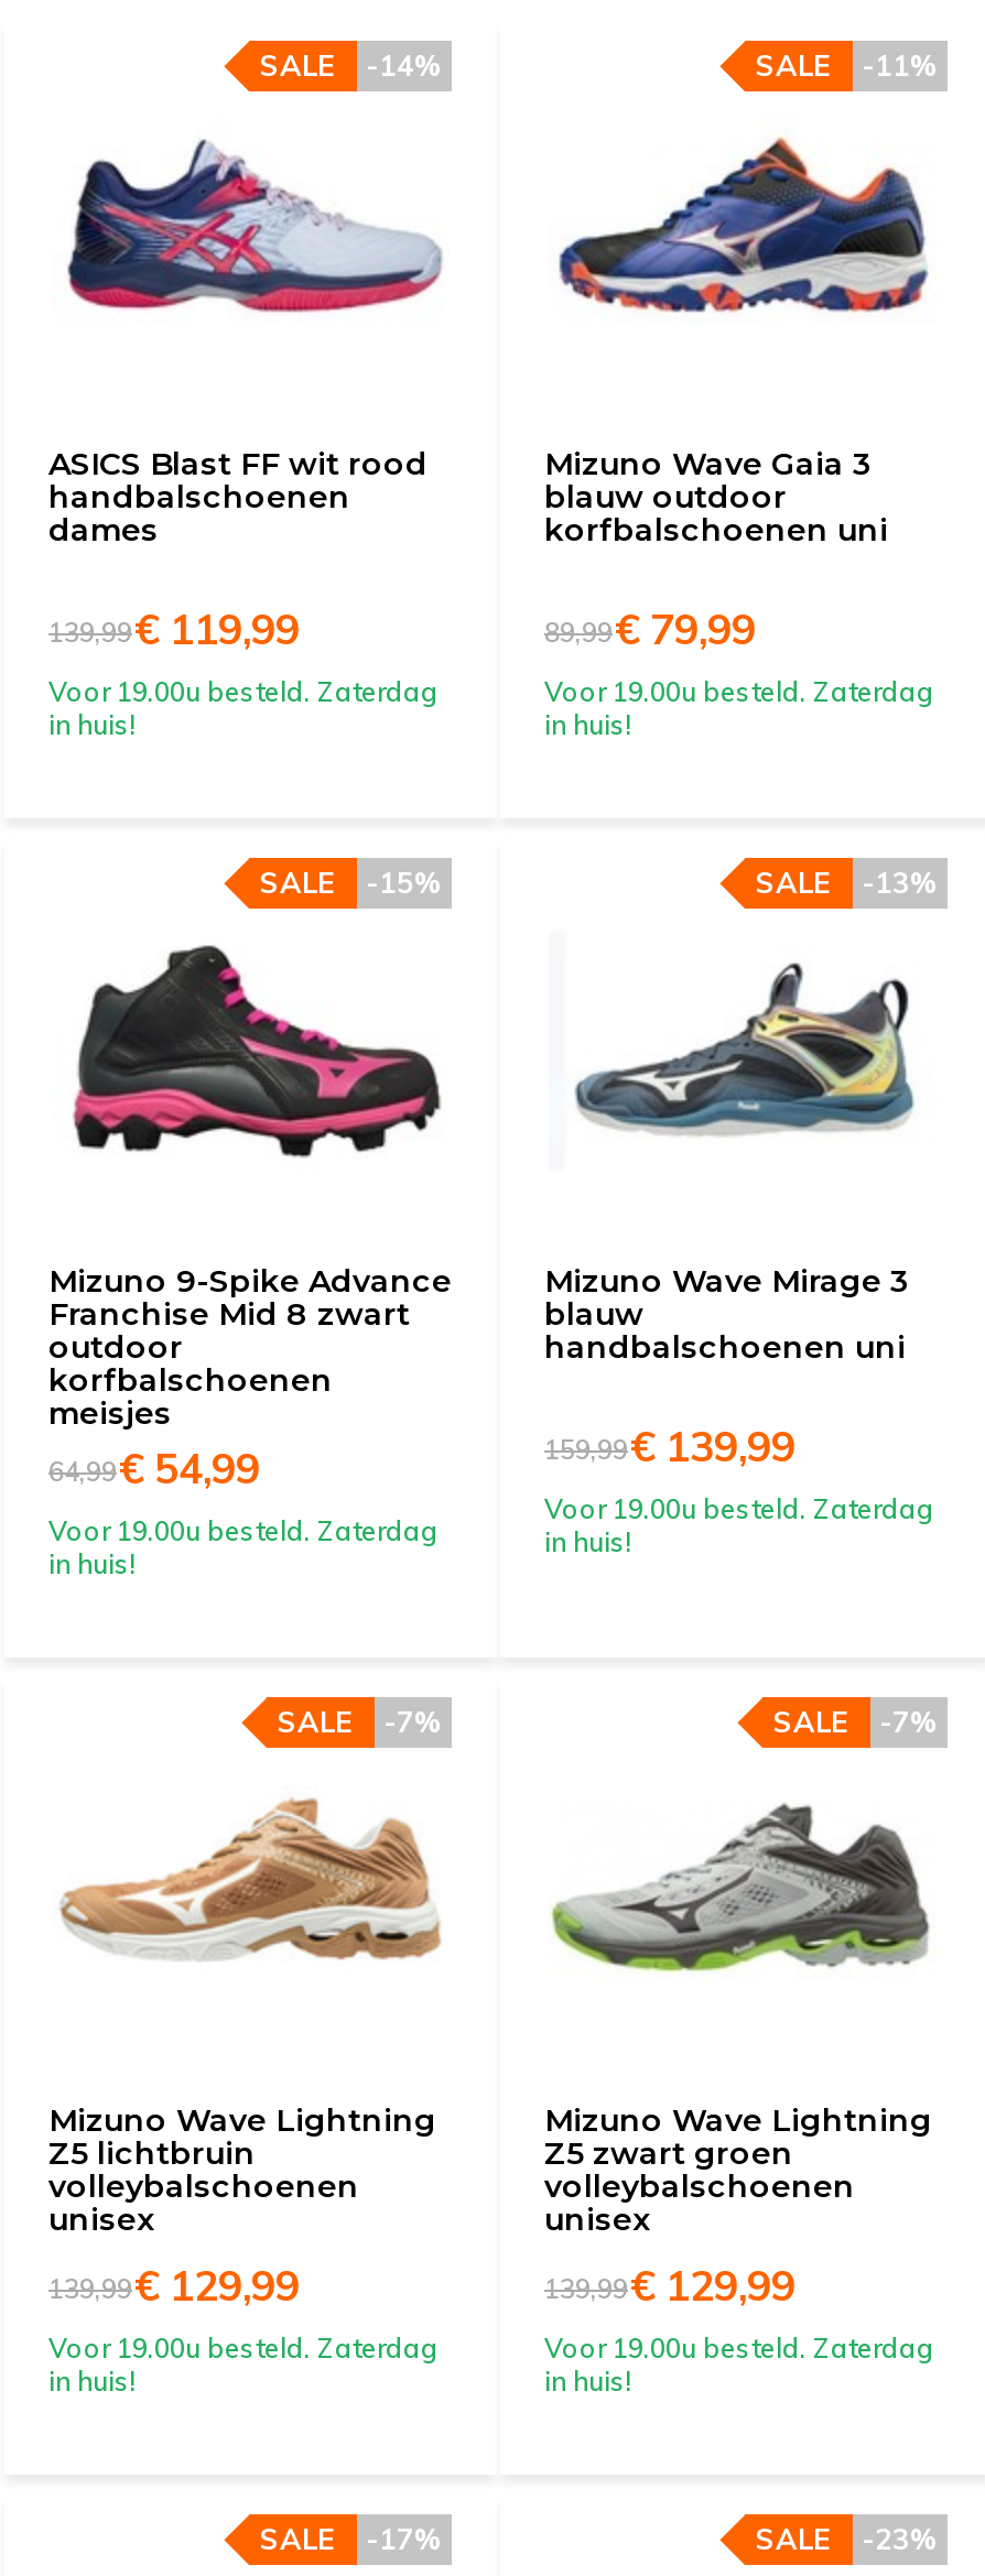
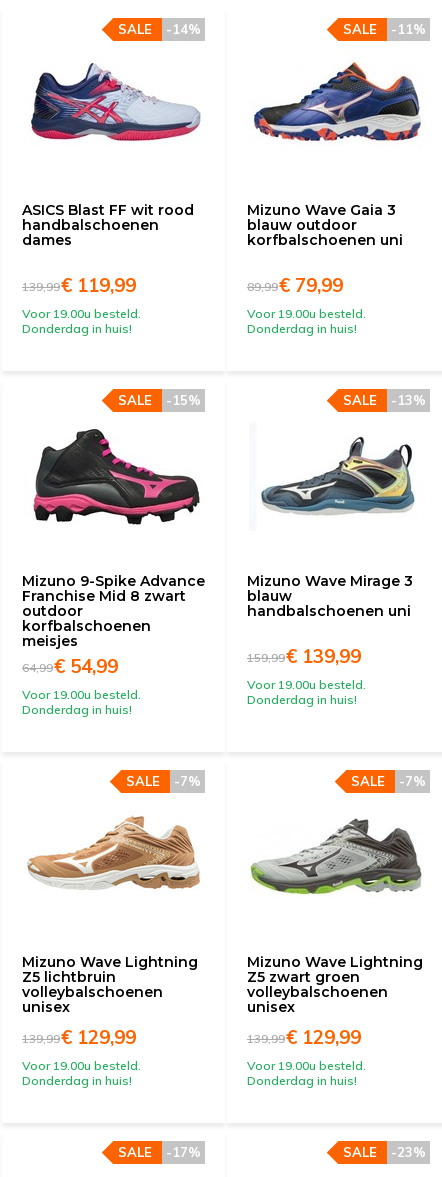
- Voor 19.00u besteld. Zaterdag
- in huis!
+ Voor 19.00u besteld.
+ Donderdag in huis!

- Voor 19.00u besteld. Zaterdag
- in huis!
+ Voor 19.00u besteld.
+ Donderdag in huis!

- Voor 19.00u besteld. Zaterdag
- in huis!
+ Voor 19.00u besteld.
+ Donderdag in huis!

- Voor 19.00u besteld. Zaterdag
- in huis!
+ Voor 19.00u besteld.
+ Donderdag in huis!

- Voor 19.00u besteld. Zaterdag
- in huis!
+ Voor 19.00u besteld.
+ Donderdag in huis!

- Voor 19.00u besteld. Zaterdag
- in huis!
+ Voor 19.00u besteld.
+ Donderdag in huis!
